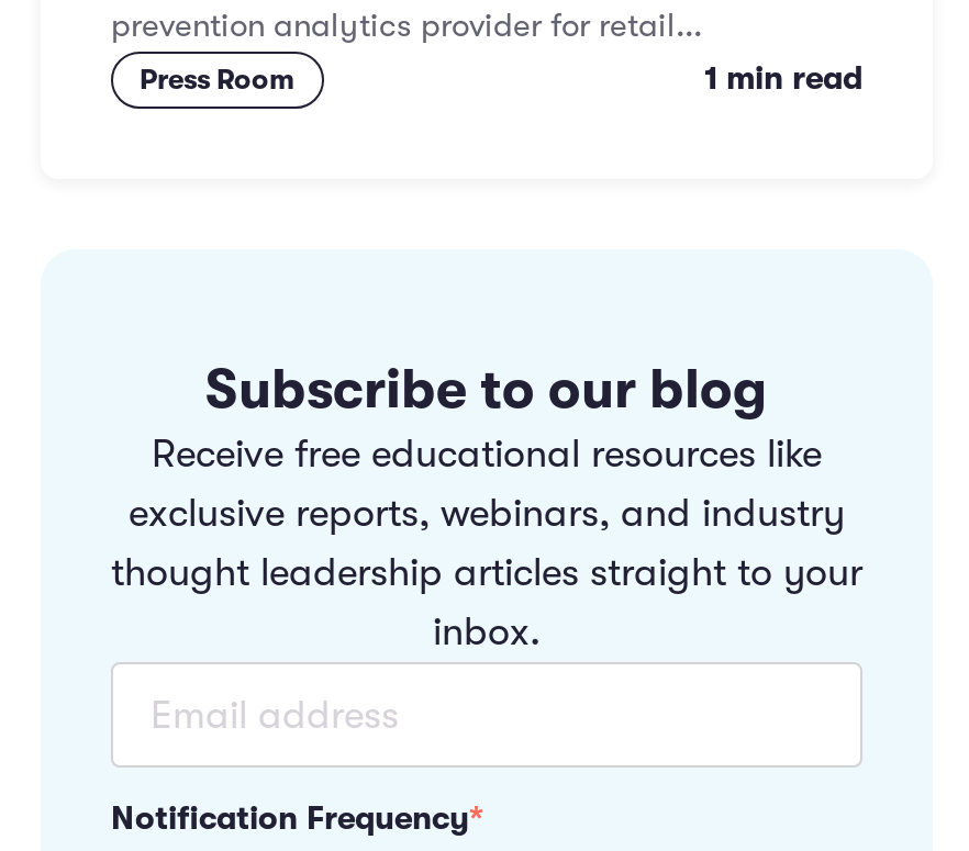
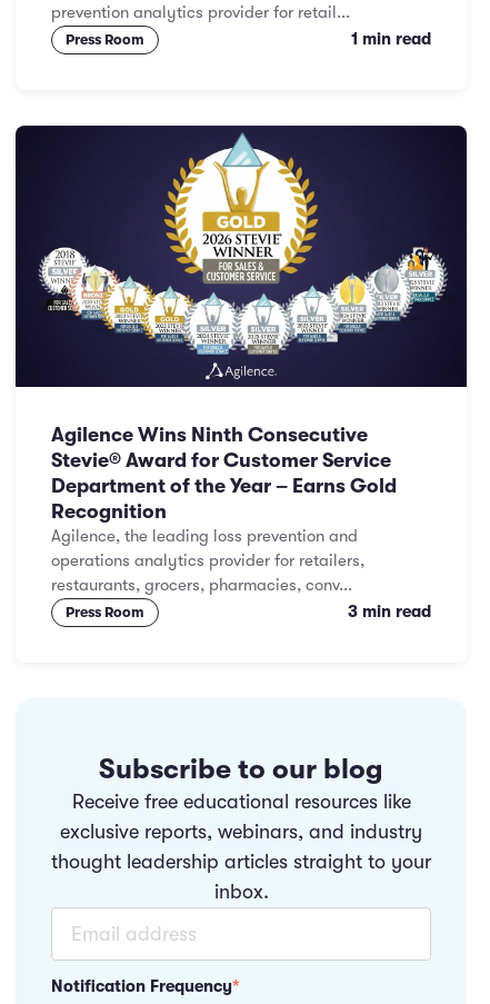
+ [image]
+ Agilence Wins Ninth Consecutive
+ Stevie® Award for Customer Service
+ Department of the Year – Earns Gold
+ Recognition
+ Agilence, the leading loss prevention and
+ operations analytics provider for retailers,
+ restaurants, grocers, pharmacies, conv...
+ Press Room
+ 3 min read
